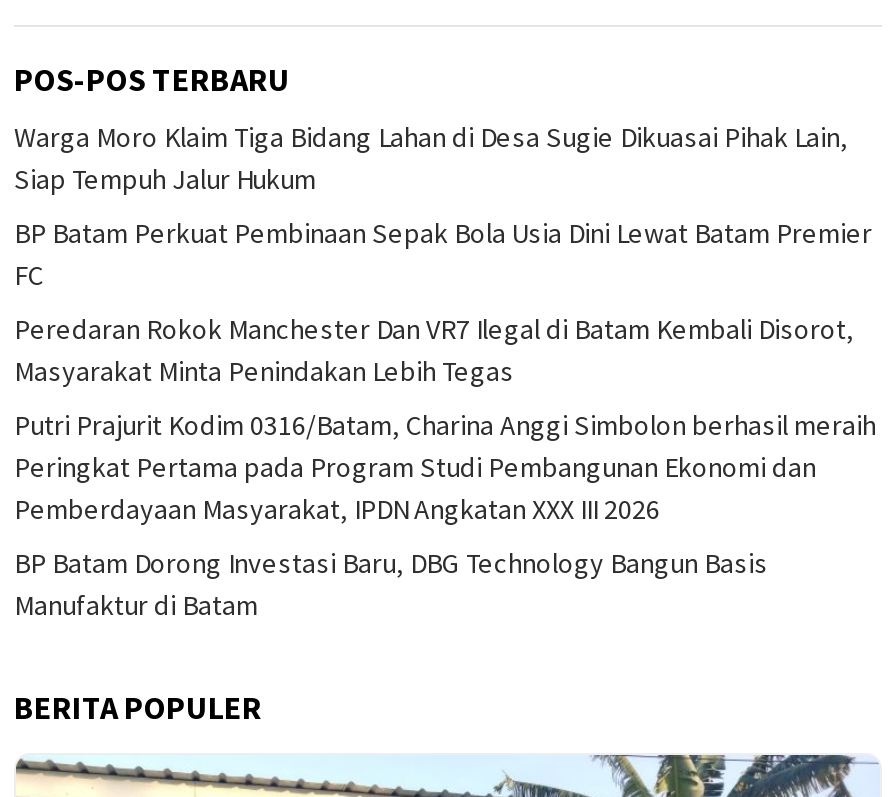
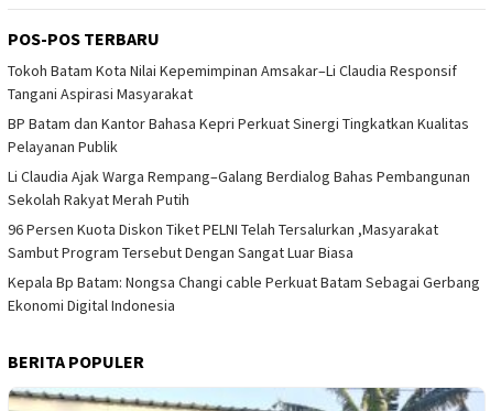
- Warga Moro Klaim Tiga Bidang Lahan di Desa Sugie Dikuasai Pihak Lain,
- Siap Tempuh Jalur Hukum
+ Tokoh Batam Kota Nilai Kepemimpinan Amsakar–Li Claudia Responsif
+ Tangani Aspirasi Masyarakat

- BP Batam Perkuat Pembinaan Sepak Bola Usia Dini Lewat Batam Premier
- FC
+ BP Batam dan Kantor Bahasa Kepri Perkuat Sinergi Tingkatkan Kualitas
+ Pelayanan Publik

- Peredaran Rokok Manchester Dan VR7 Ilegal di Batam Kembali Disorot,
- Masyarakat Minta Penindakan Lebih Tegas
+ Li Claudia Ajak Warga Rempang–Galang Berdialog Bahas Pembangunan
+ Sekolah Rakyat Merah Putih

- Putri Prajurit Kodim 0316/Batam, Charina Anggi Simbolon berhasil meraih
- Peringkat Pertama pada Program Studi Pembangunan Ekonomi dan
- Pemberdayaan Masyarakat, IPDN Angkatan XXX III 2026
+ 96 Persen Kuota Diskon Tiket PELNI Telah Tersalurkan ,Masyarakat
+ Sambut Program Tersebut Dengan Sangat Luar Biasa

- BP Batam Dorong Investasi Baru, DBG Technology Bangun Basis
- Manufaktur di Batam
+ Kepala Bp Batam: Nongsa Changi cable Perkuat Batam Sebagai Gerbang
+ Ekonomi Digital Indonesia
